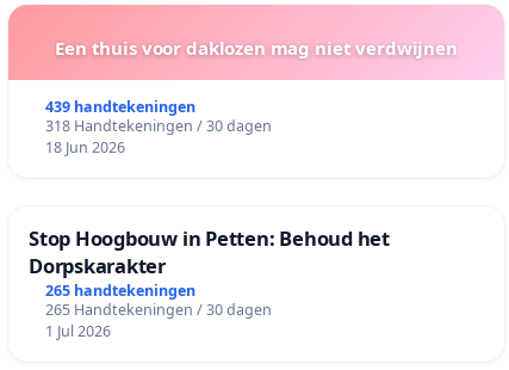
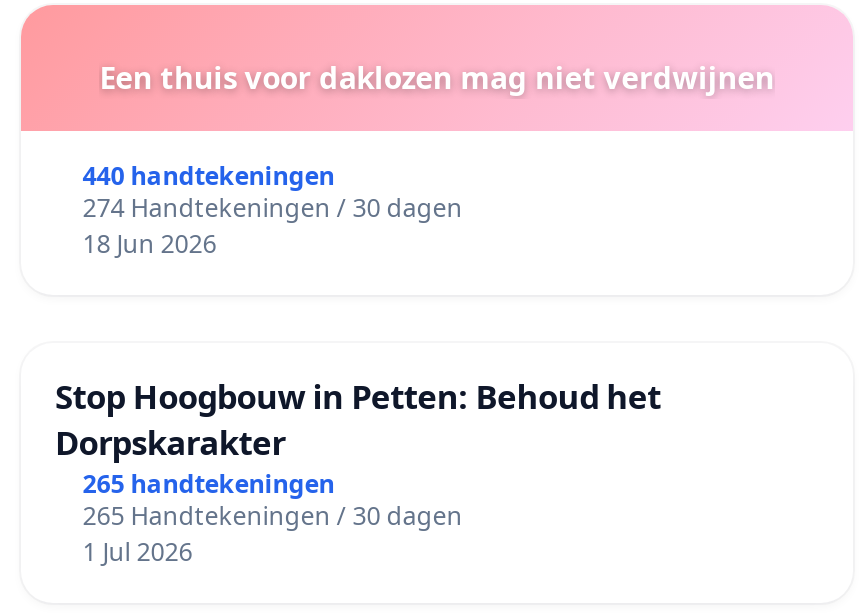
- 439 handtekeningen
+ 440 handtekeningen

- 318 Handtekeningen / 30 dagen
+ 274 Handtekeningen / 30 dagen
